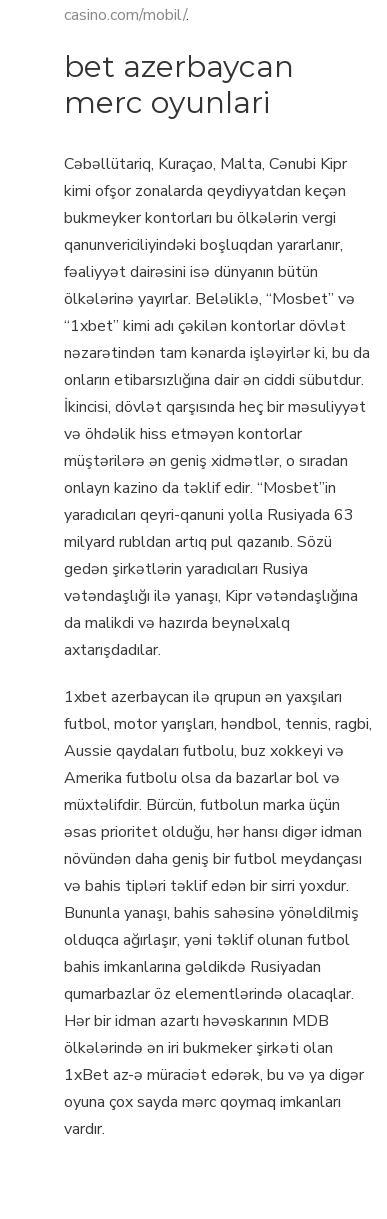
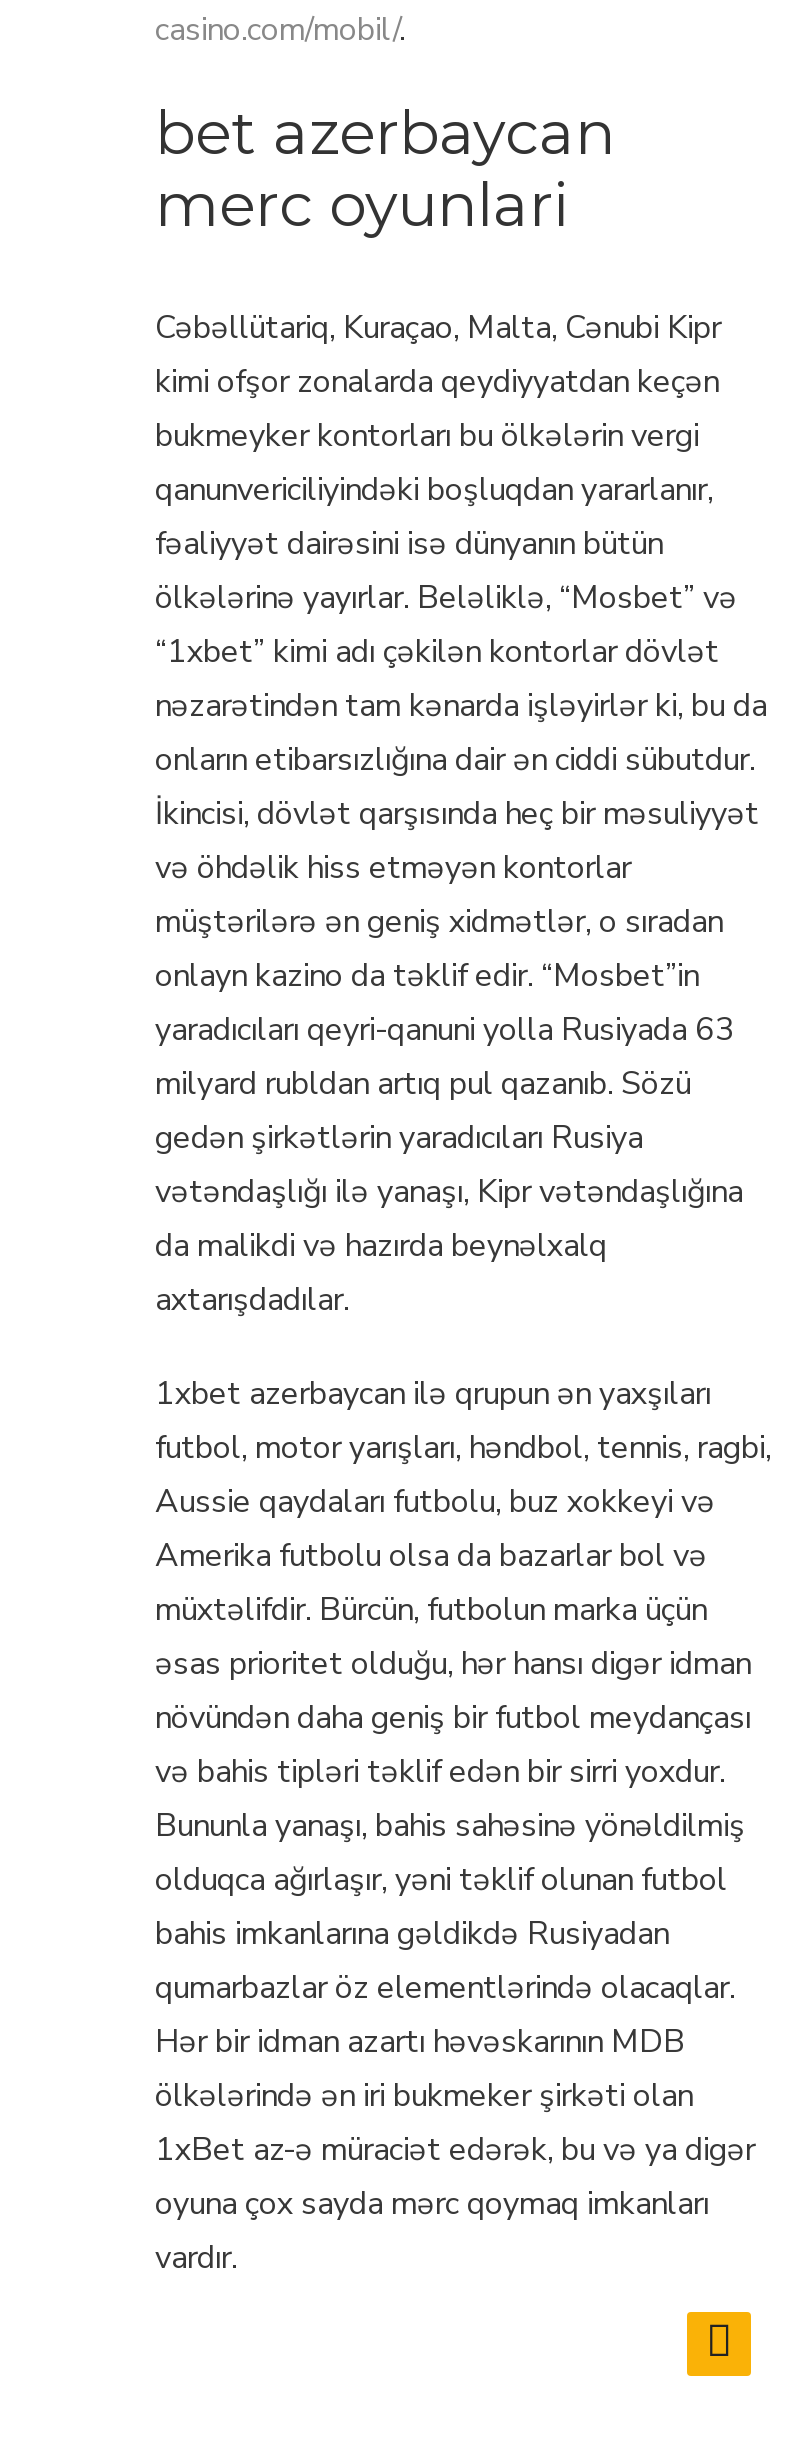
+ [image]
